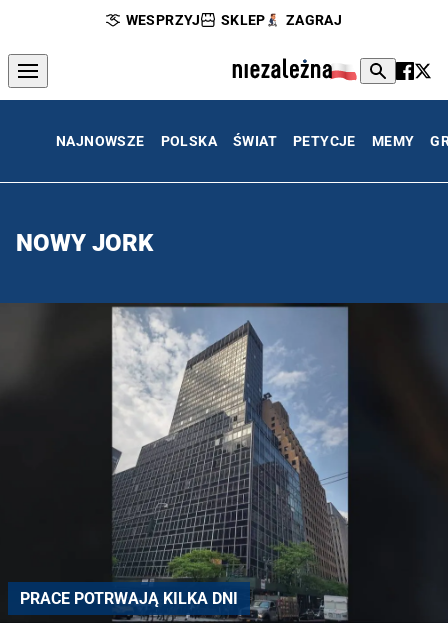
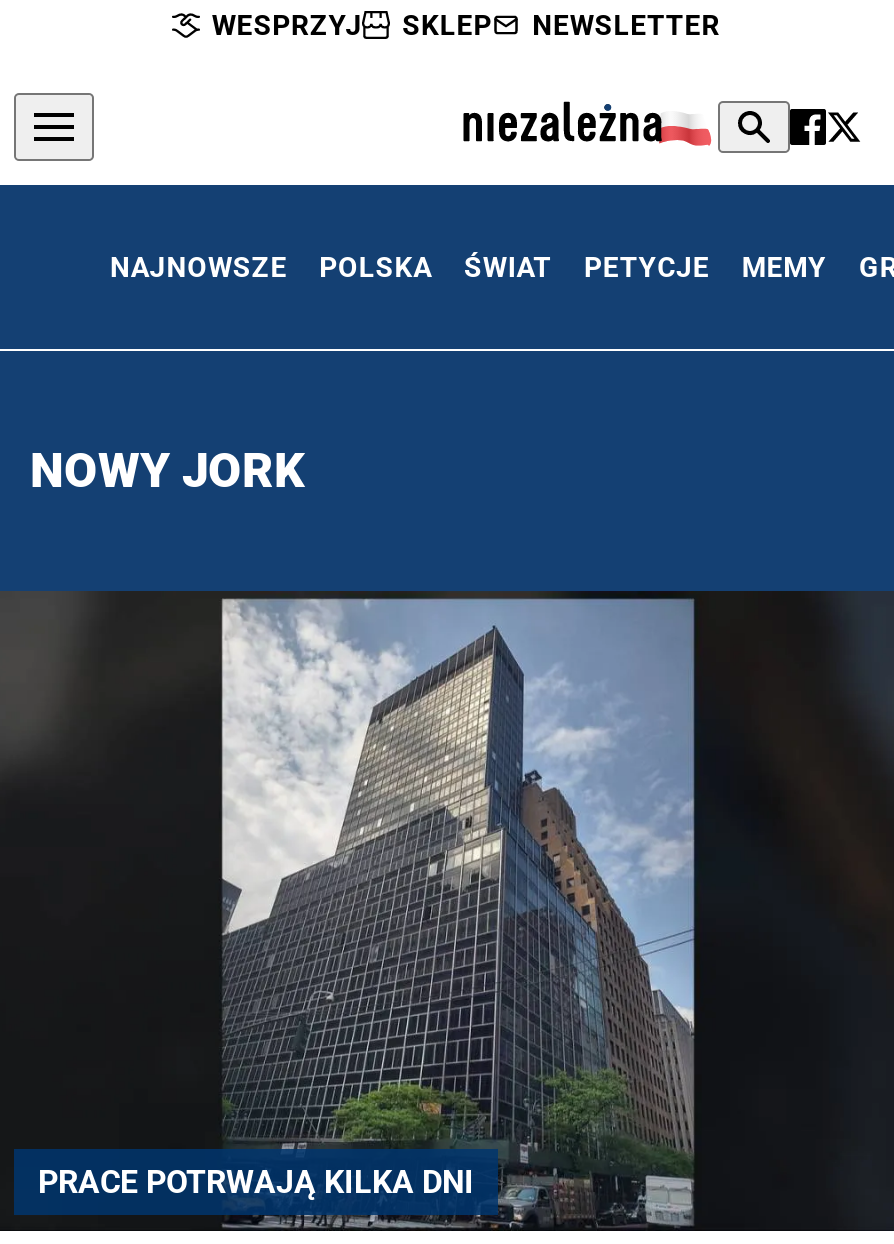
- ZAGRAJ
+ NEWSLETTER
